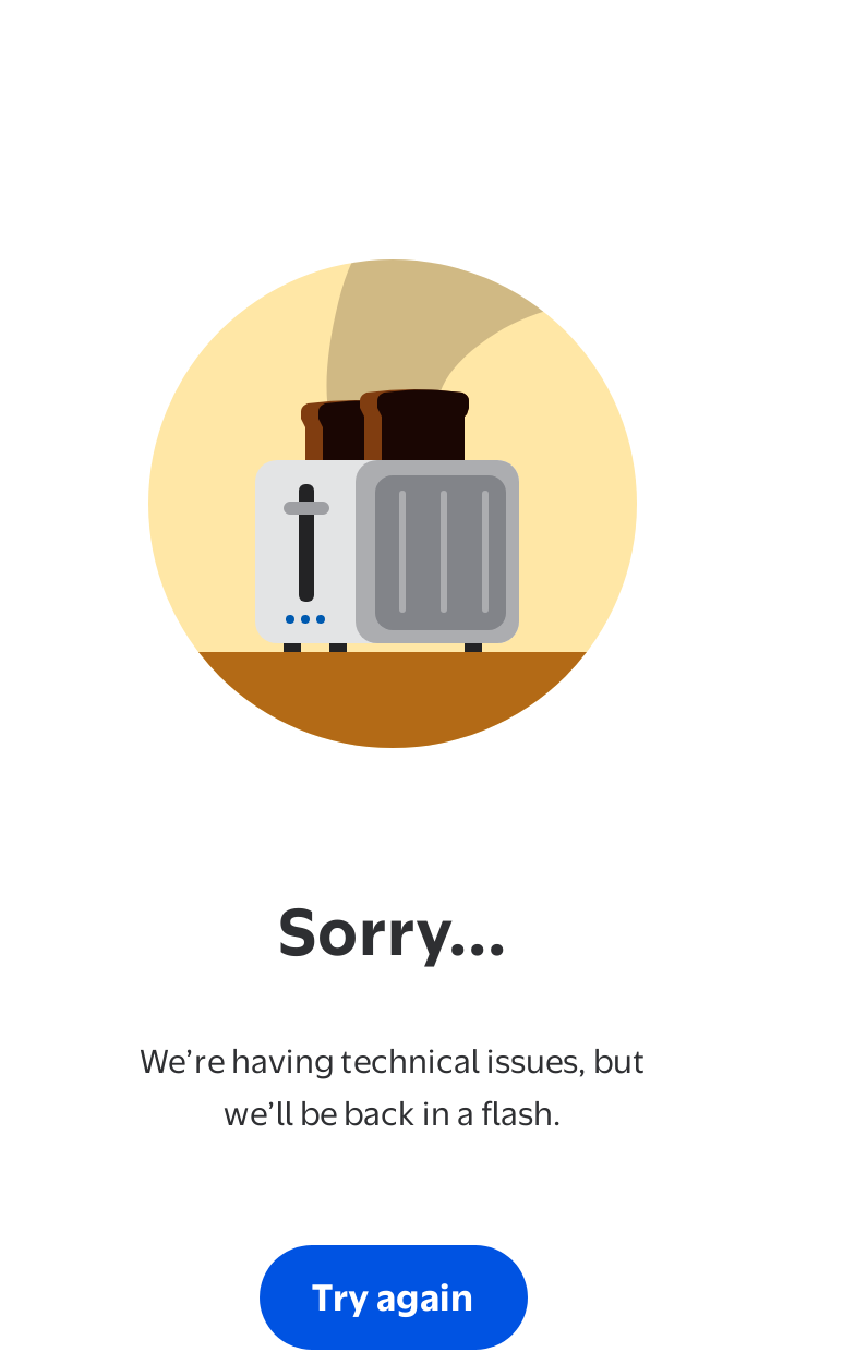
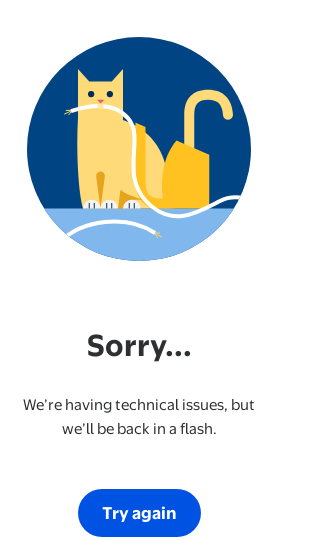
- [image]
+ [image]
